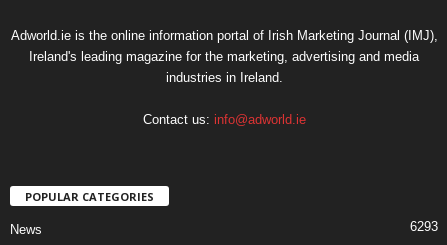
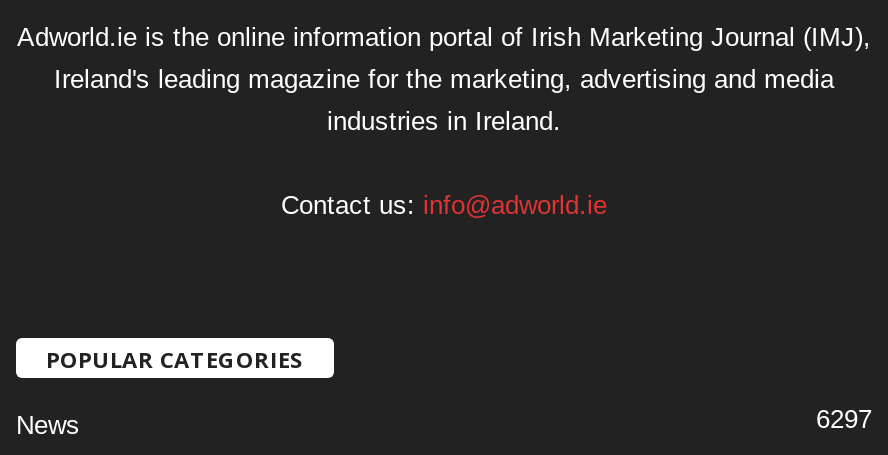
- 6293
+ 6297
